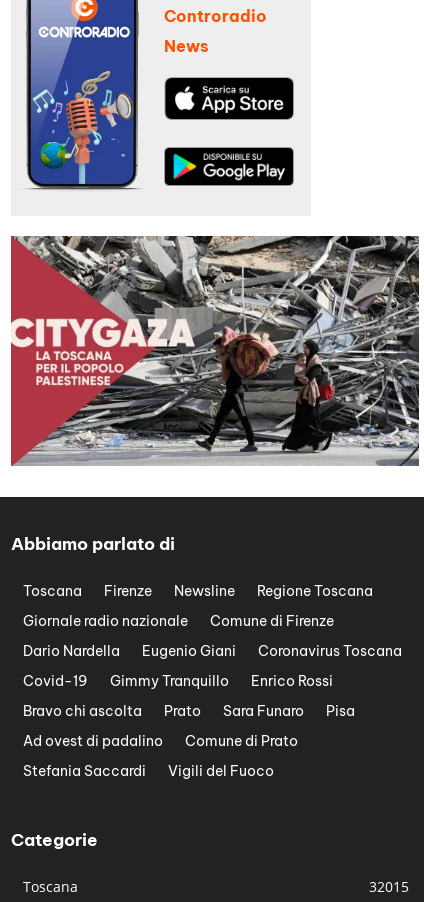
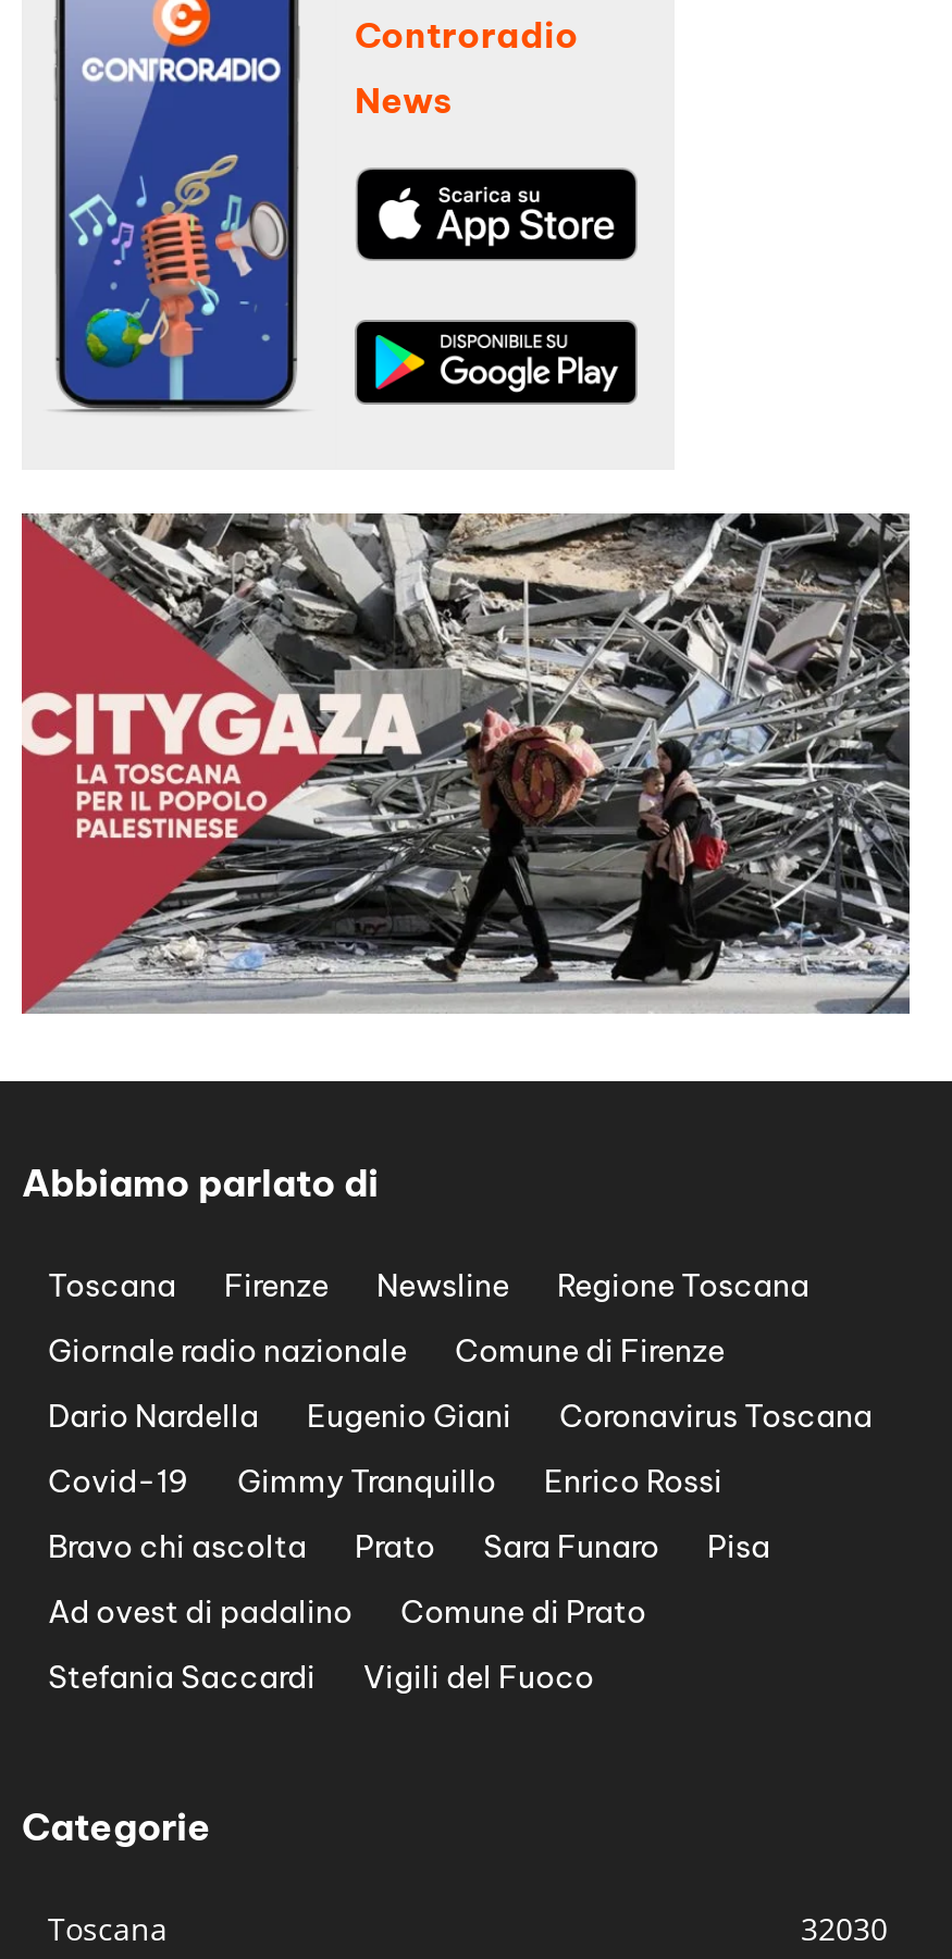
- 32015
+ 32030
